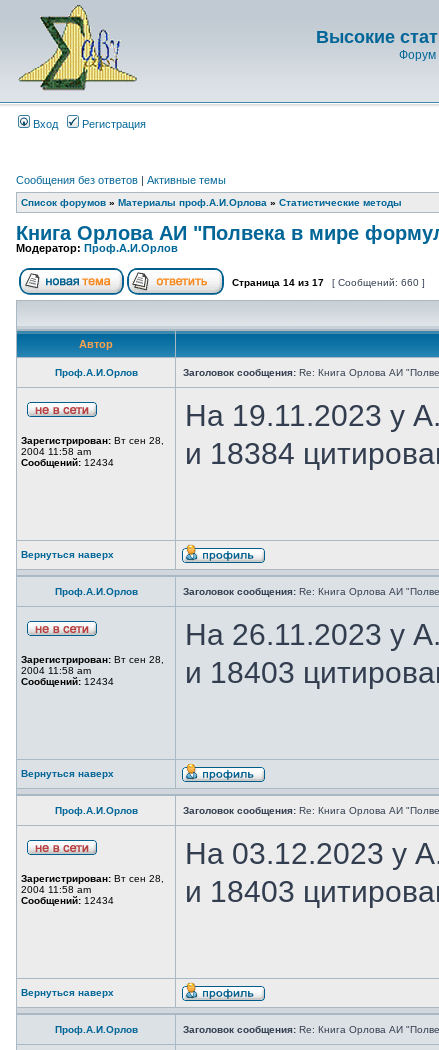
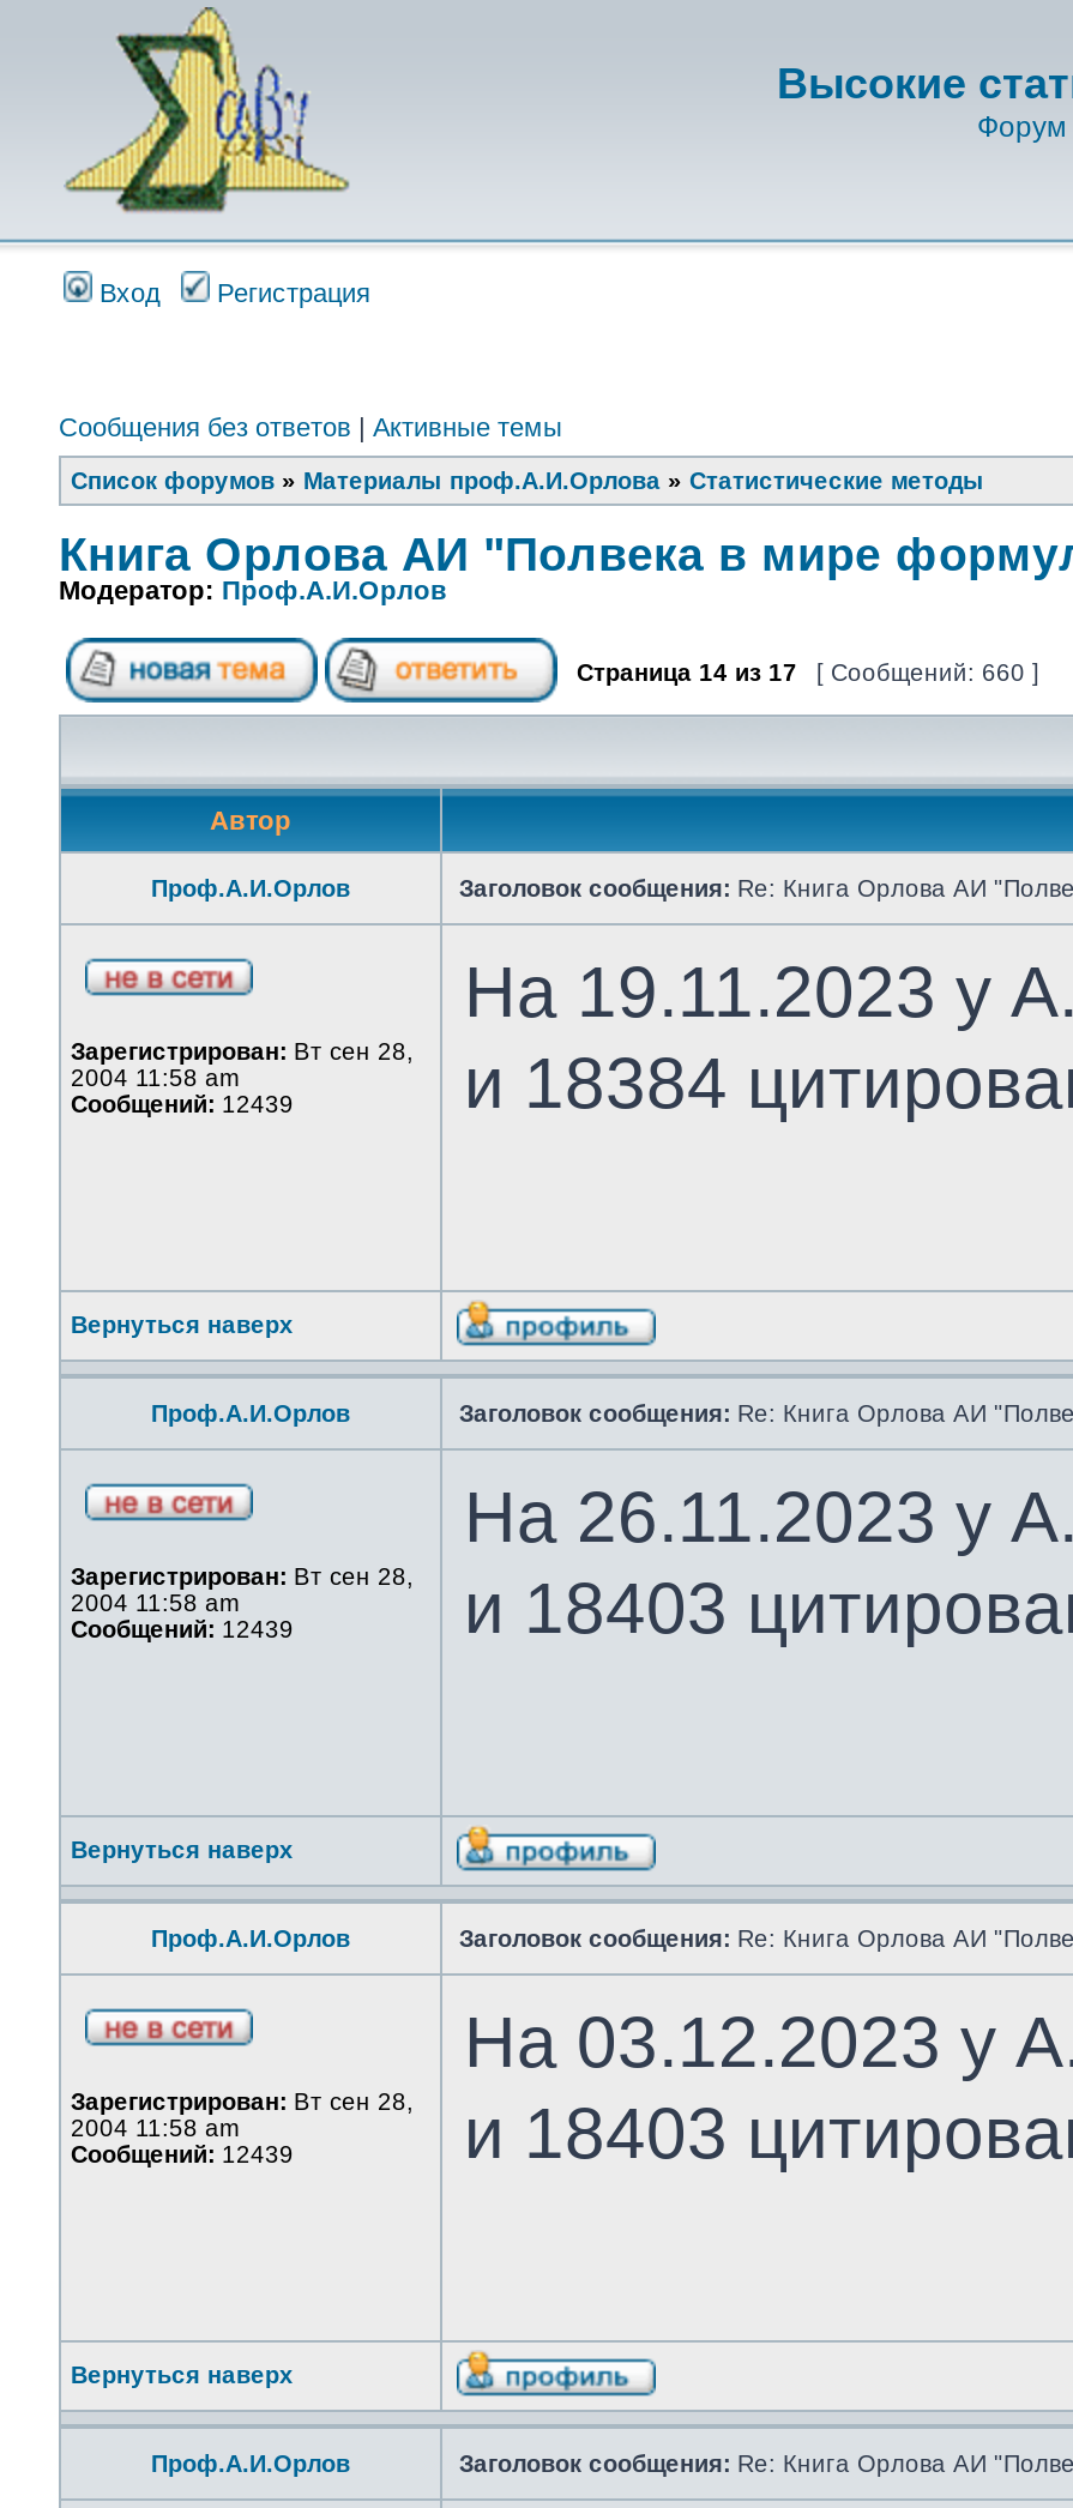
- Сообщений: 12434
+ Сообщений: 12439

- Сообщений: 12434
+ Сообщений: 12439

- Сообщений: 12434
+ Сообщений: 12439
